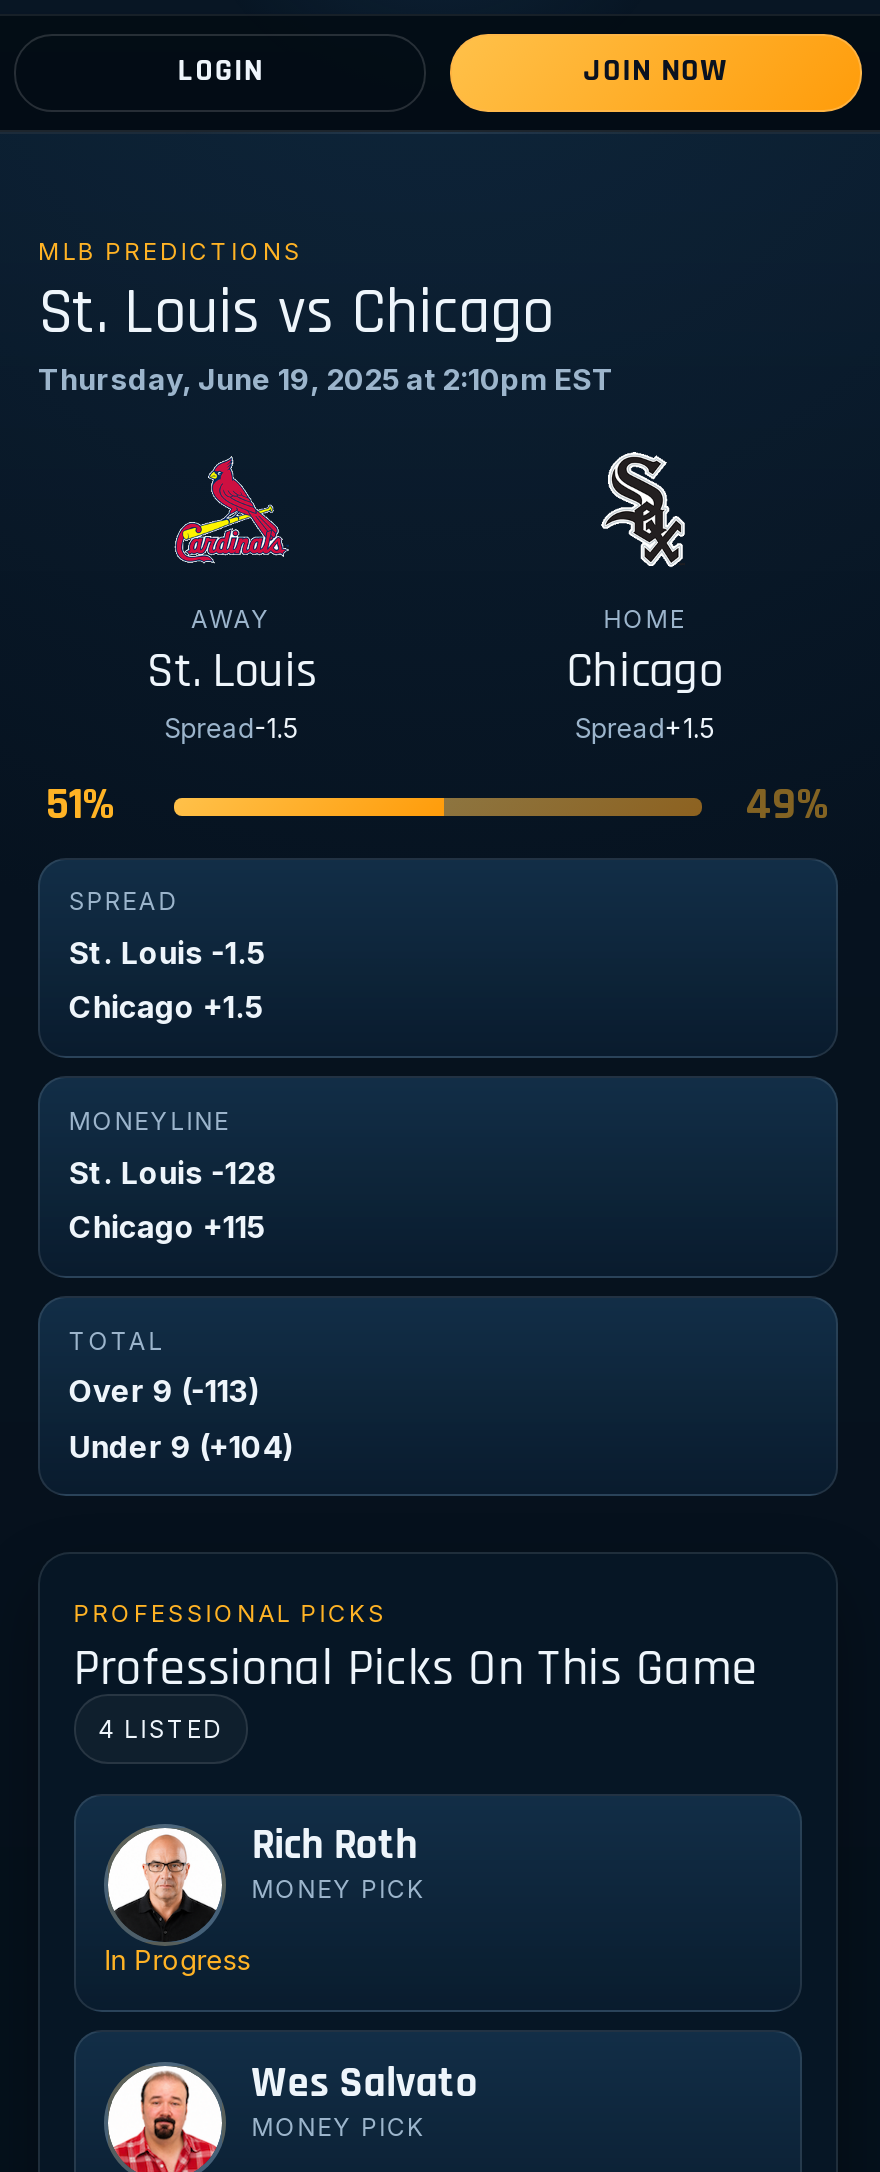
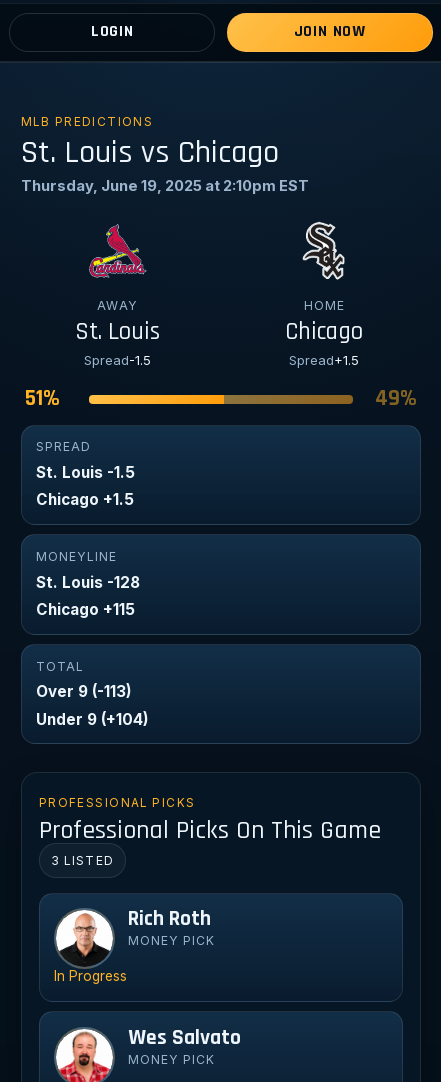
- 4 LISTED
+ 3 LISTED
